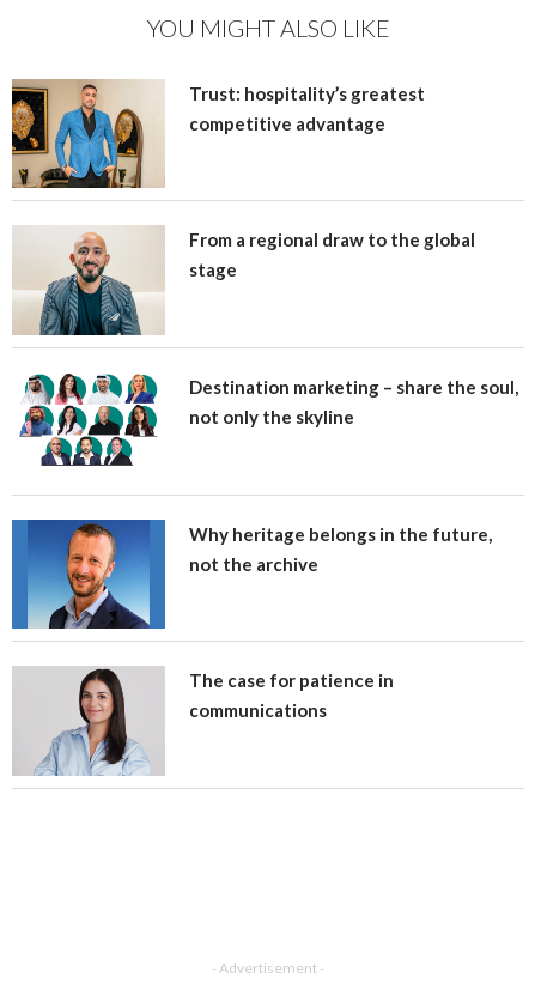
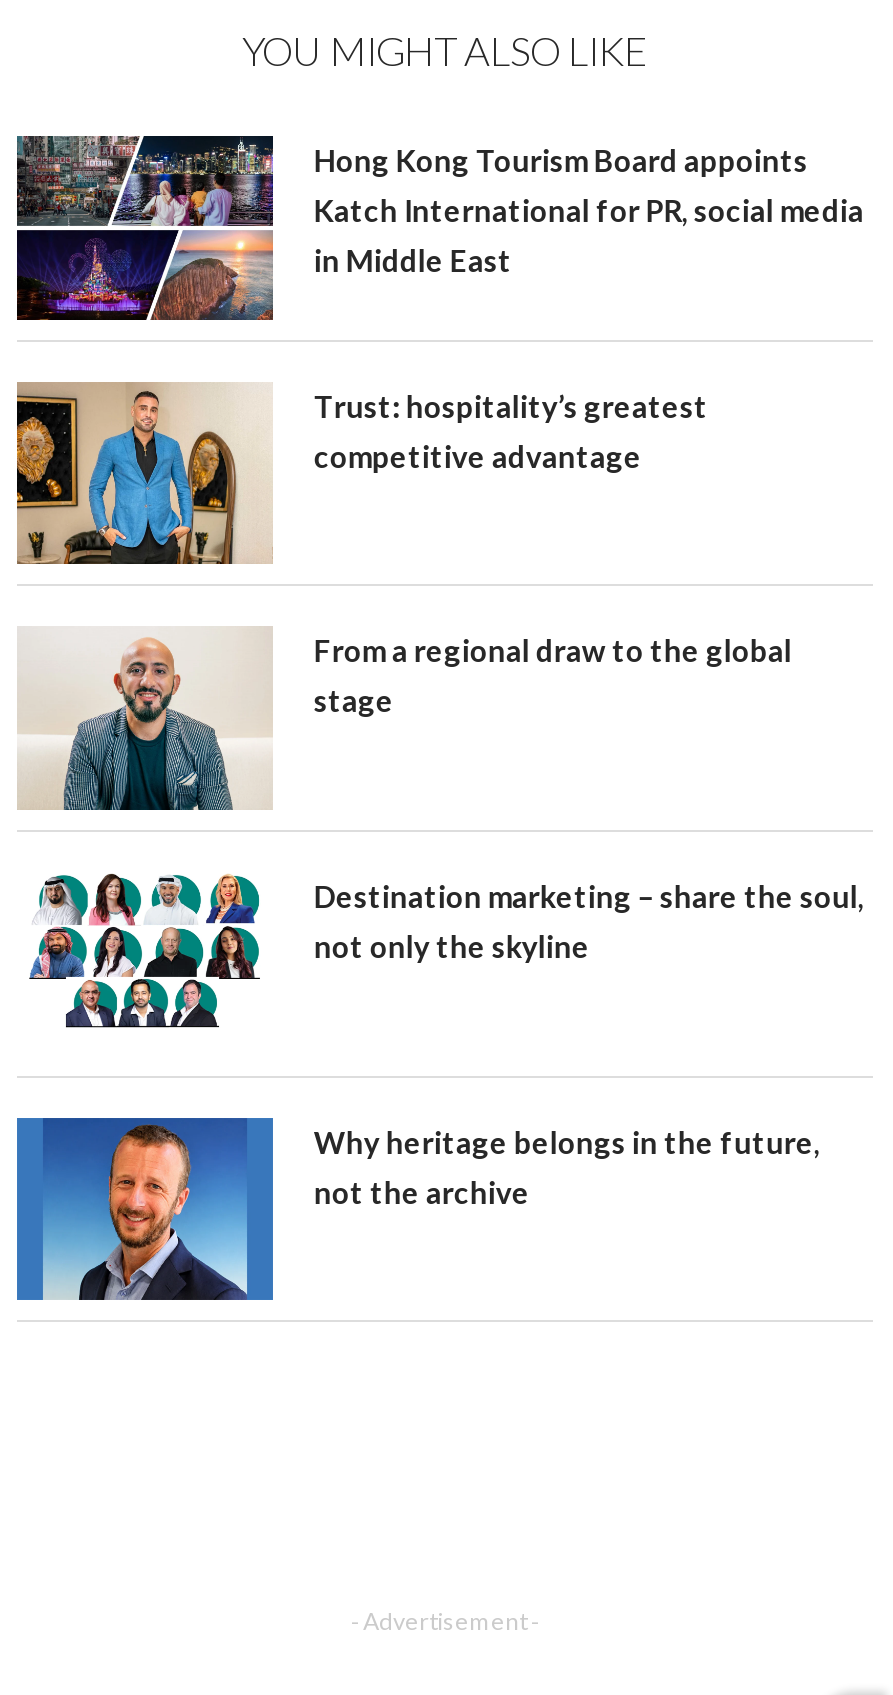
+ [image]
+ Hong Kong Tourism Board appoints
+ Katch International for PR, social media
+ in Middle East

moved down: [image] | Trust: hospitality’s greatest | competitive advantage | ... | Why heritage belongs in the future, | not the archive

moved down: [image]

- [image]
- The case for patience in
- communications
